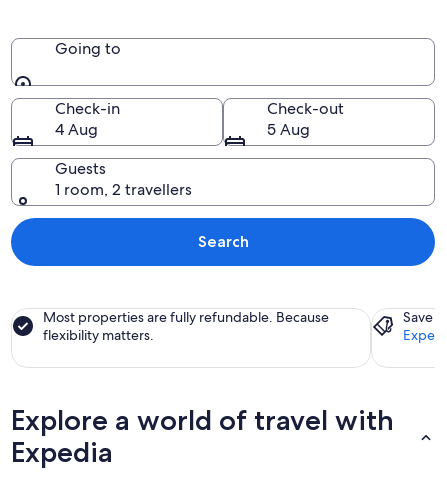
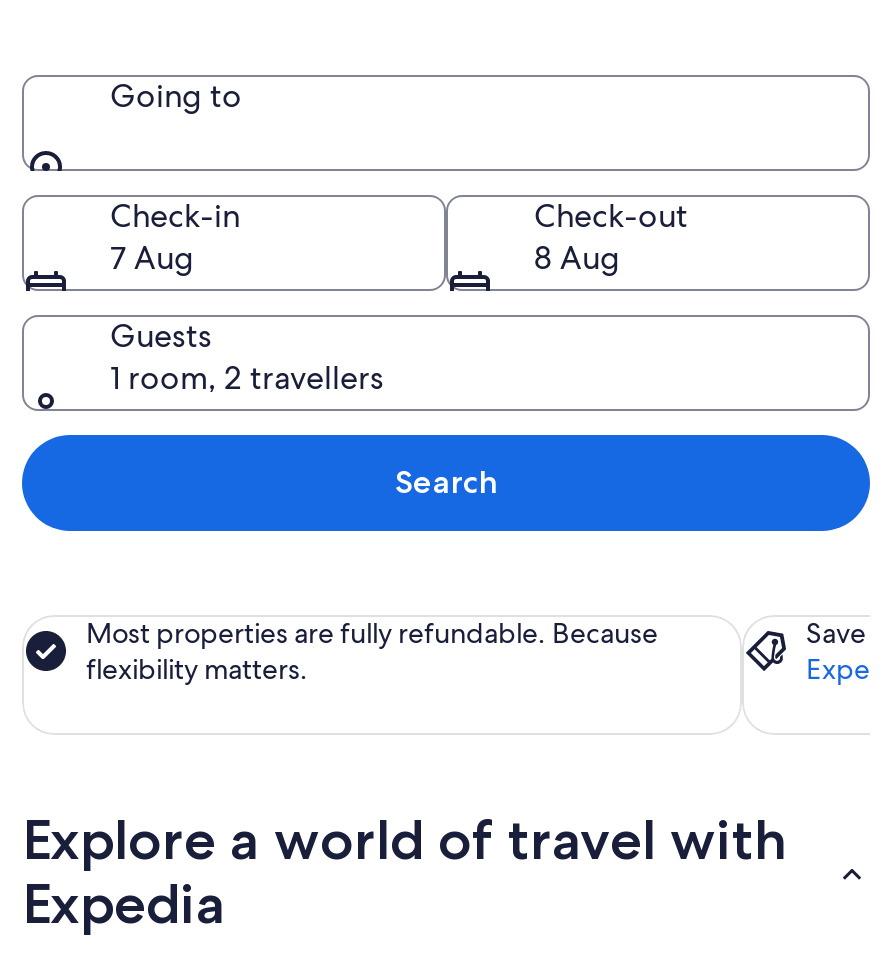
- 4 Aug
+ 7 Aug

- 5 Aug
+ 8 Aug
